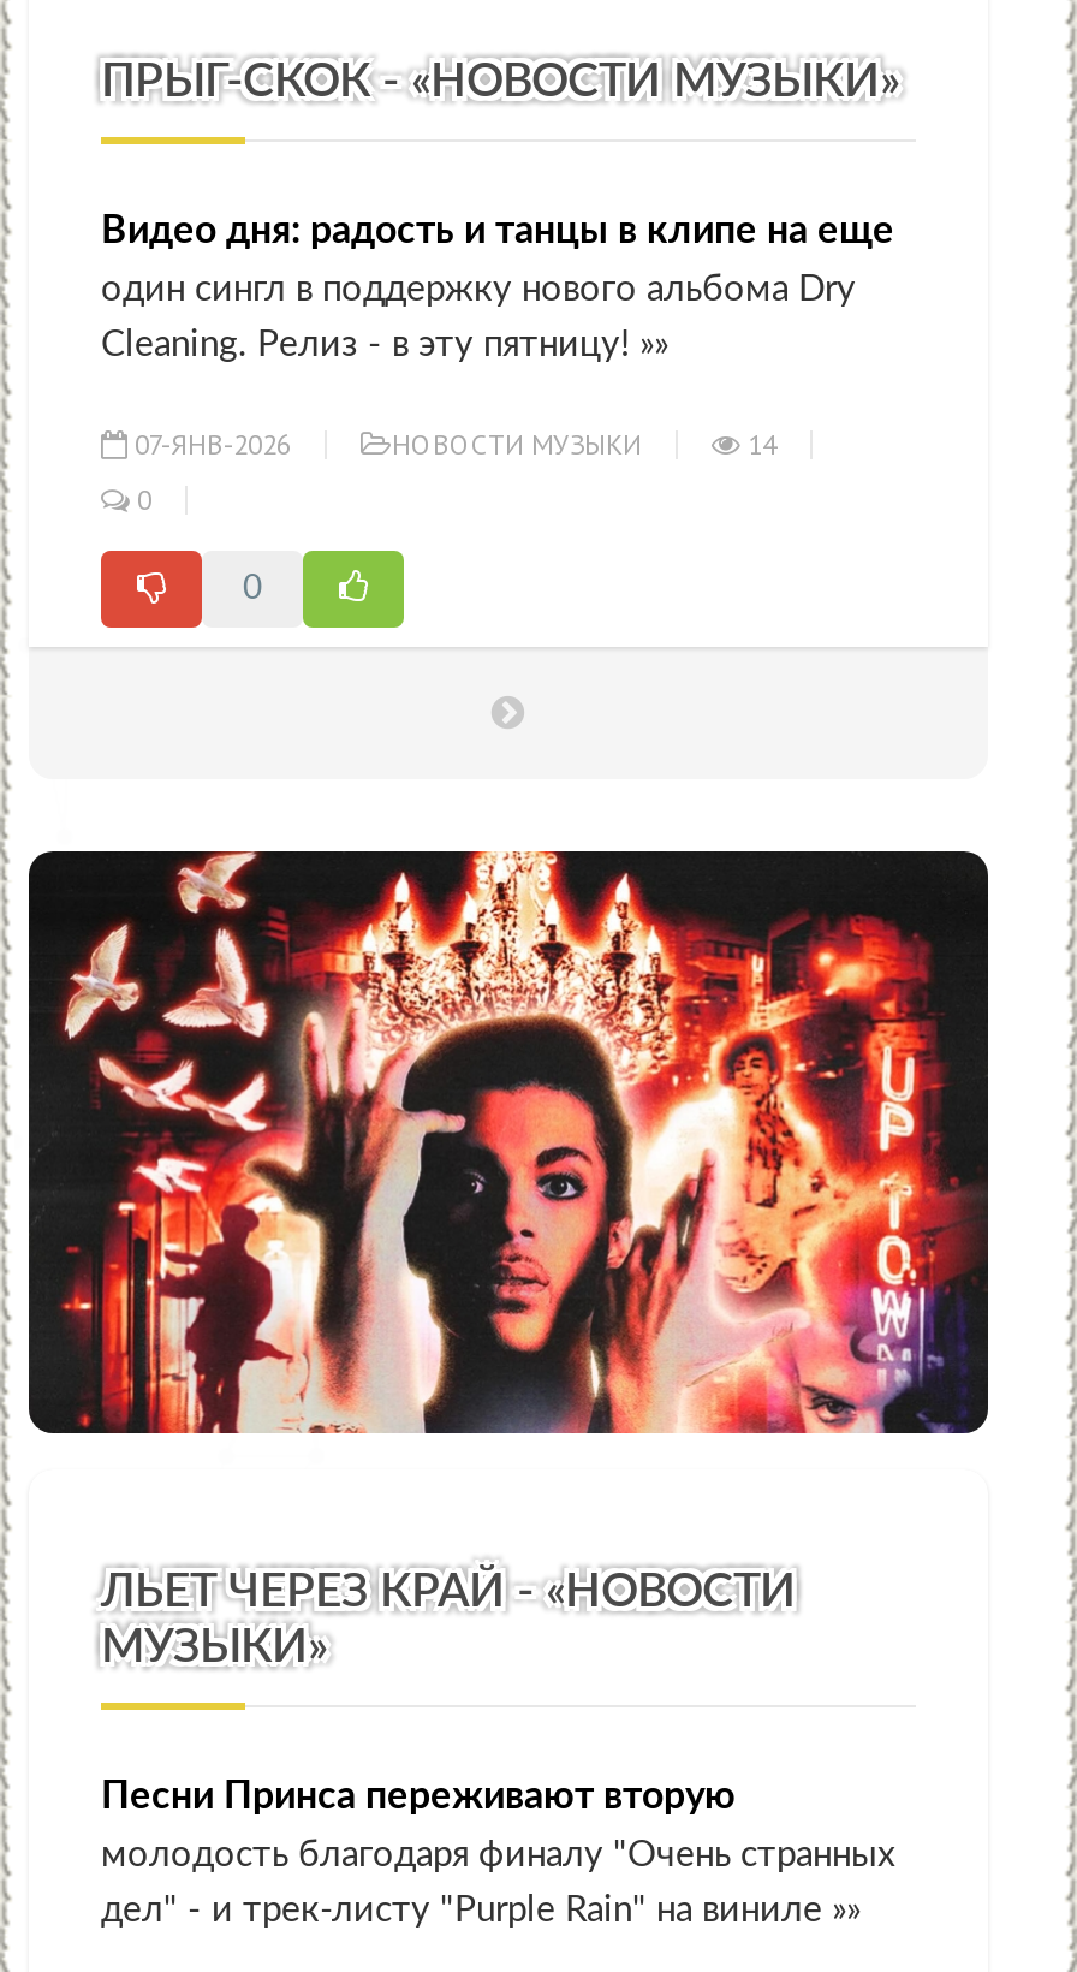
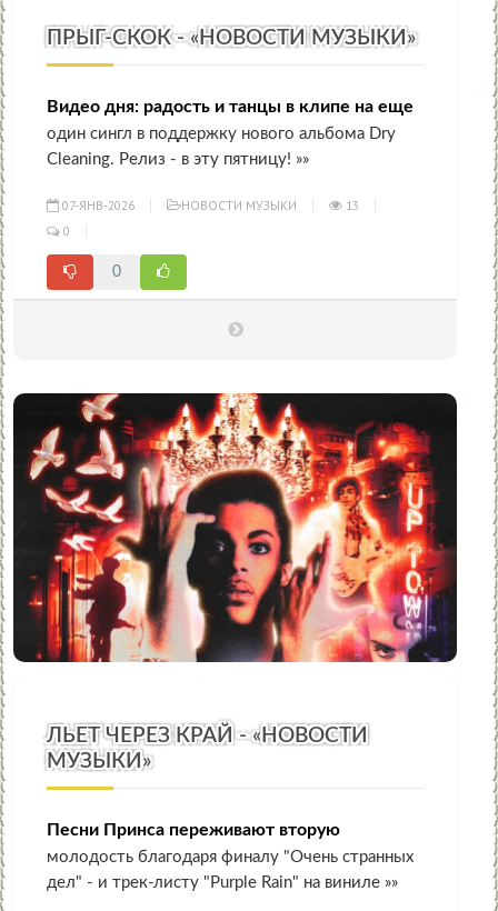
- 14
+ 13
